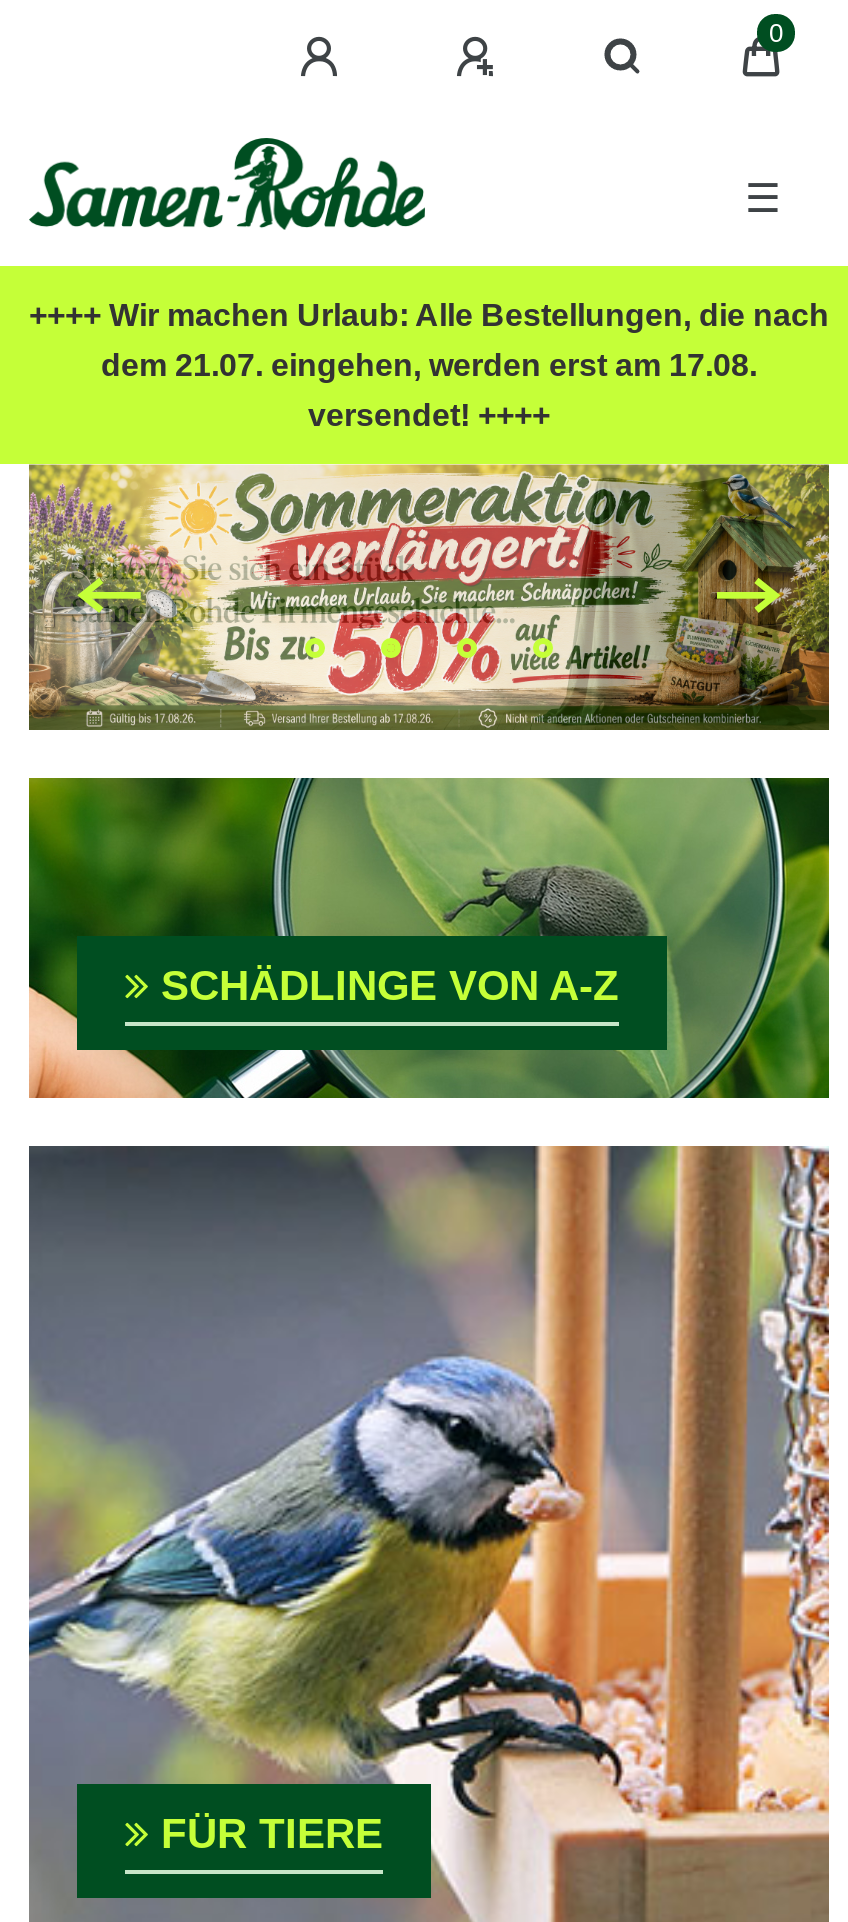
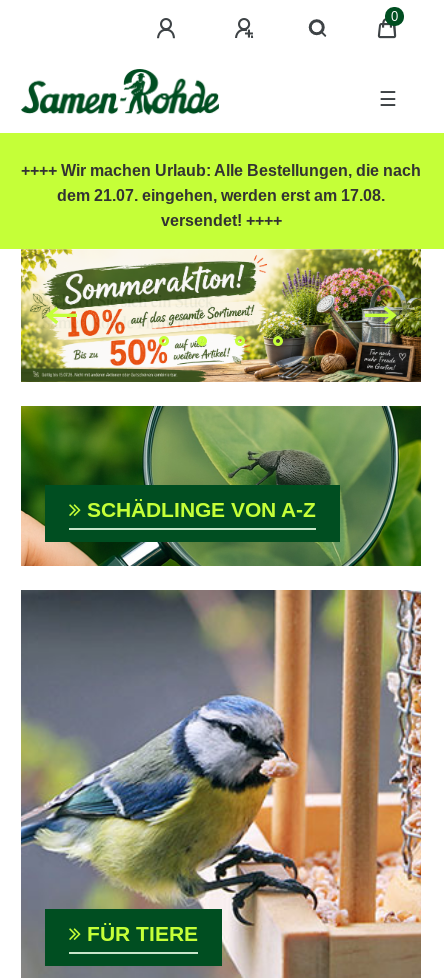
- [image]
+ [image]
